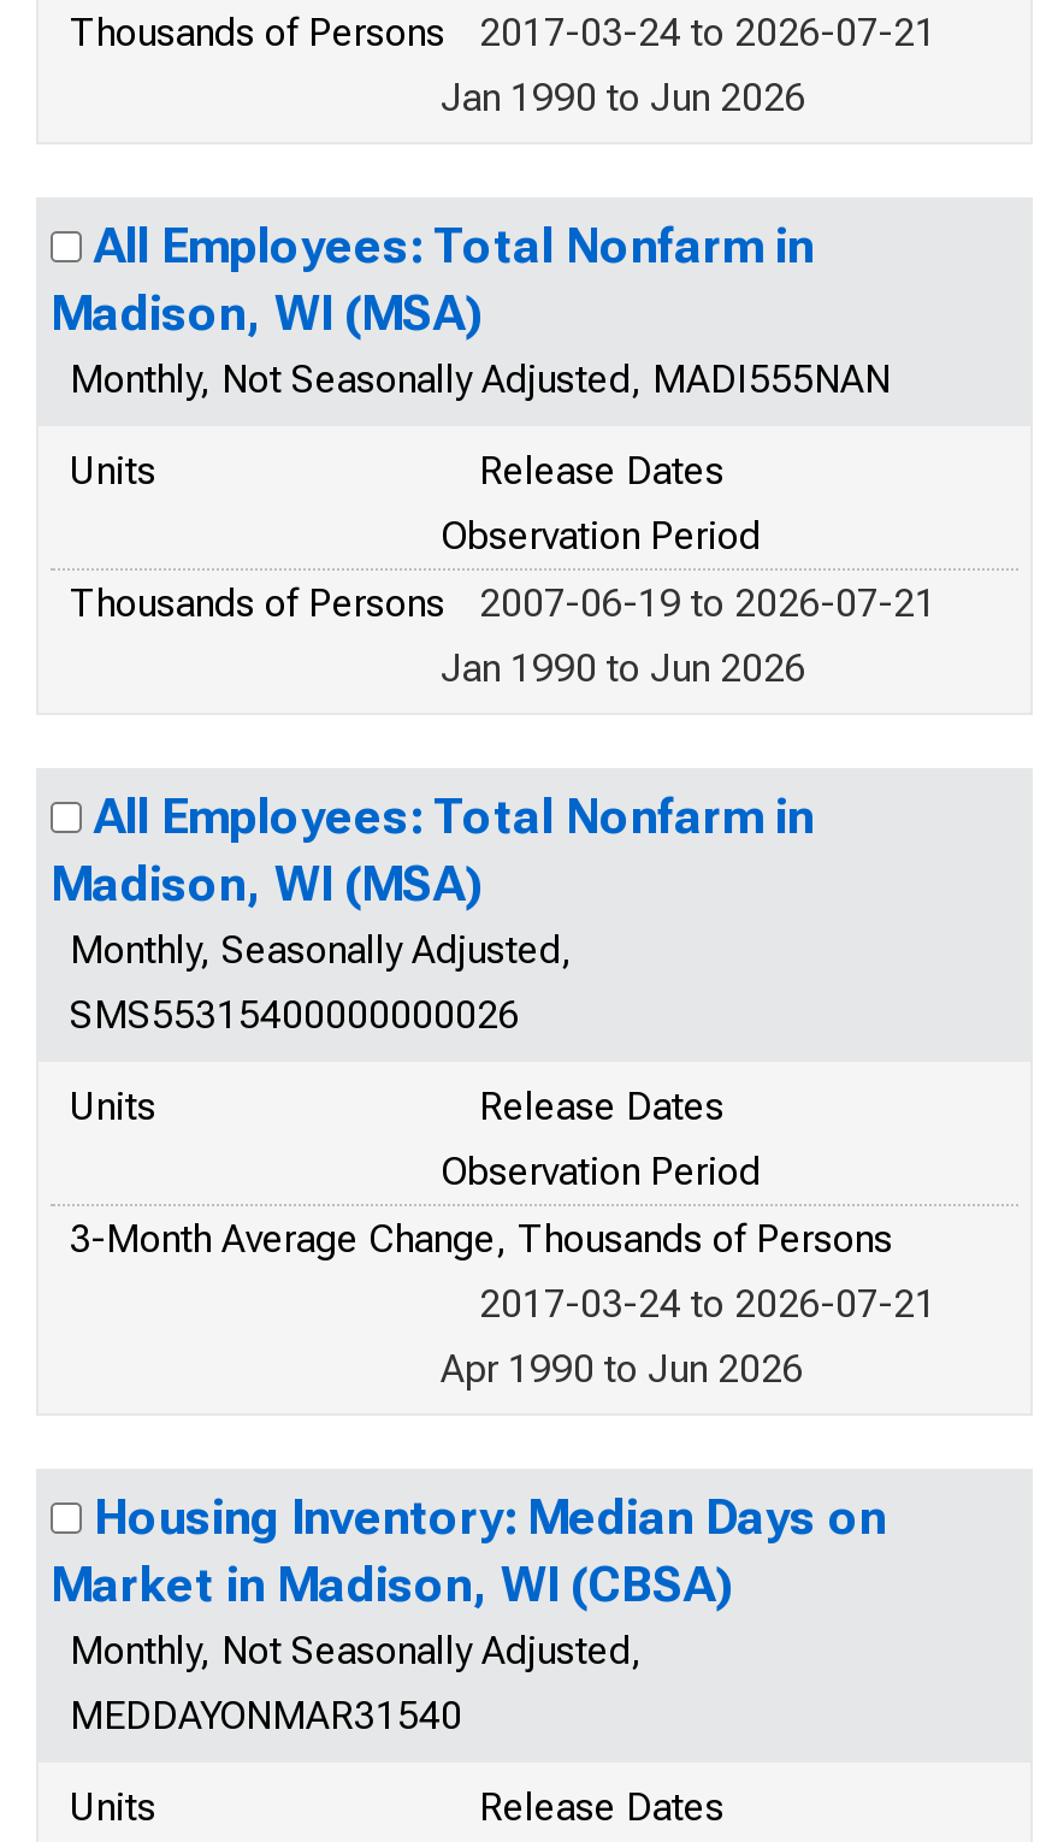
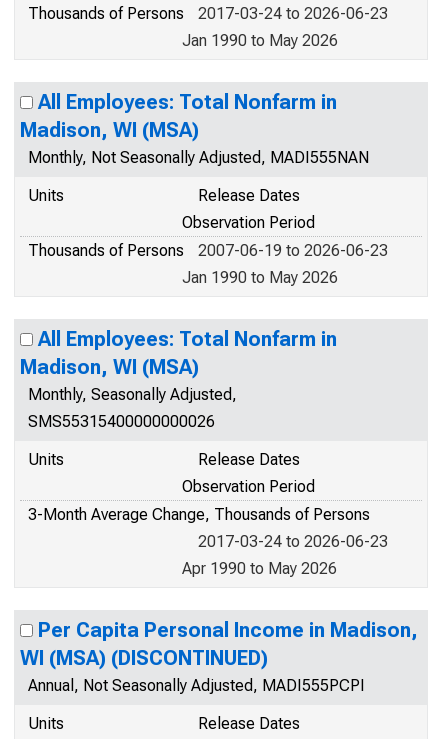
- Thousands of Persons 2017-03-24 to 2026-07-21
+ Thousands of Persons 2017-03-24 to 2026-06-23

- Jan 1990 to Jun 2026
+ Jan 1990 to May 2026

- Thousands of Persons 2007-06-19 to 2026-07-21
+ Thousands of Persons 2007-06-19 to 2026-06-23

- Jan 1990 to Jun 2026
+ Jan 1990 to May 2026

- 2017-03-24 to 2026-07-21
- Apr 1990 to Jun 2026
+ 2017-03-24 to 2026-06-23
+ Apr 1990 to May 2026

- Housing Inventory: Median Days on
- Market in Madison, WI (CBSA)
- Monthly, Not Seasonally Adjusted,
- MEDDAYONMAR31540
+ Per Capita Personal Income in Madison,
+ WI (MSA) (DISCONTINUED)
+ Annual, Not Seasonally Adjusted, MADI555PCPI
